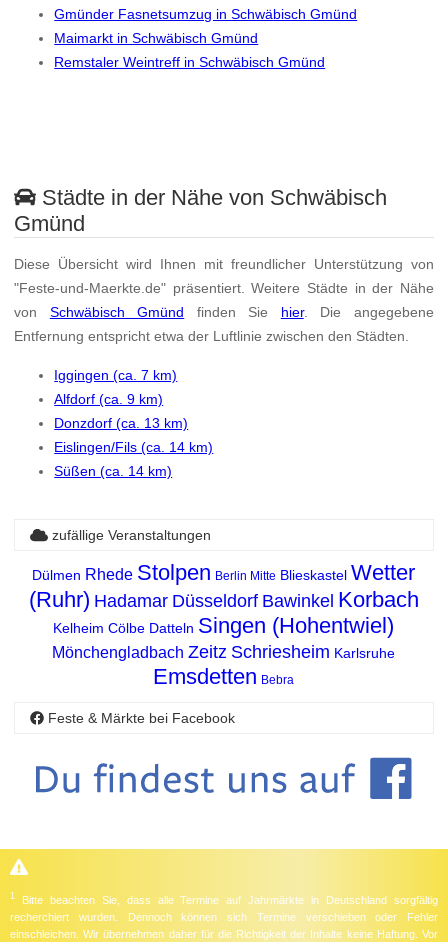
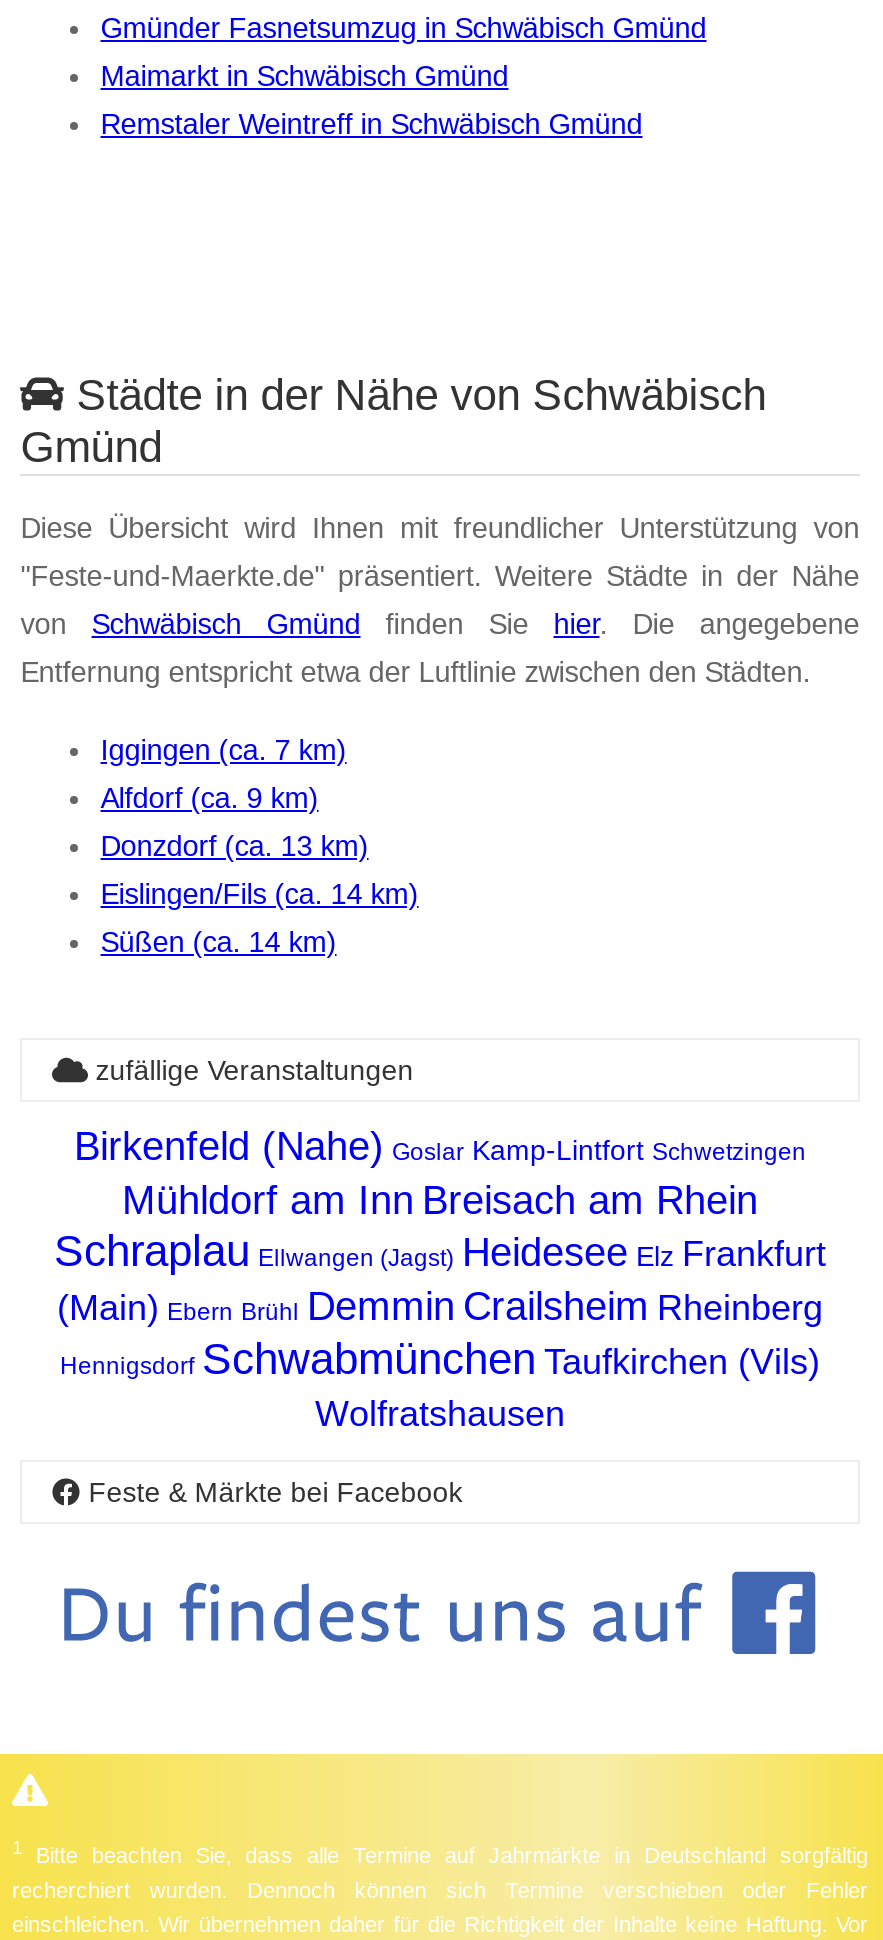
- Dülmen Rhede Stolpen Berlin Mitte Blieskastel Wetter
- (Ruhr) Hadamar Düsseldorf Bawinkel Korbach
- Kelheim Cölbe Datteln Singen (Hohentwiel)
- Mönchengladbach Zeitz Schriesheim Karlsruhe
- Emsdetten Bebra
+ Birkenfeld (Nahe) Goslar Kamp-Lintfort Schwetzingen
+ Mühldorf am Inn Breisach am Rhein
+ Schraplau Ellwangen (Jagst) Heidesee Elz Frankfurt
+ (Main) Ebern Brühl Demmin Crailsheim Rheinberg
+ Hennigsdorf Schwabmünchen Taufkirchen (Vils)
+ Wolfratshausen
